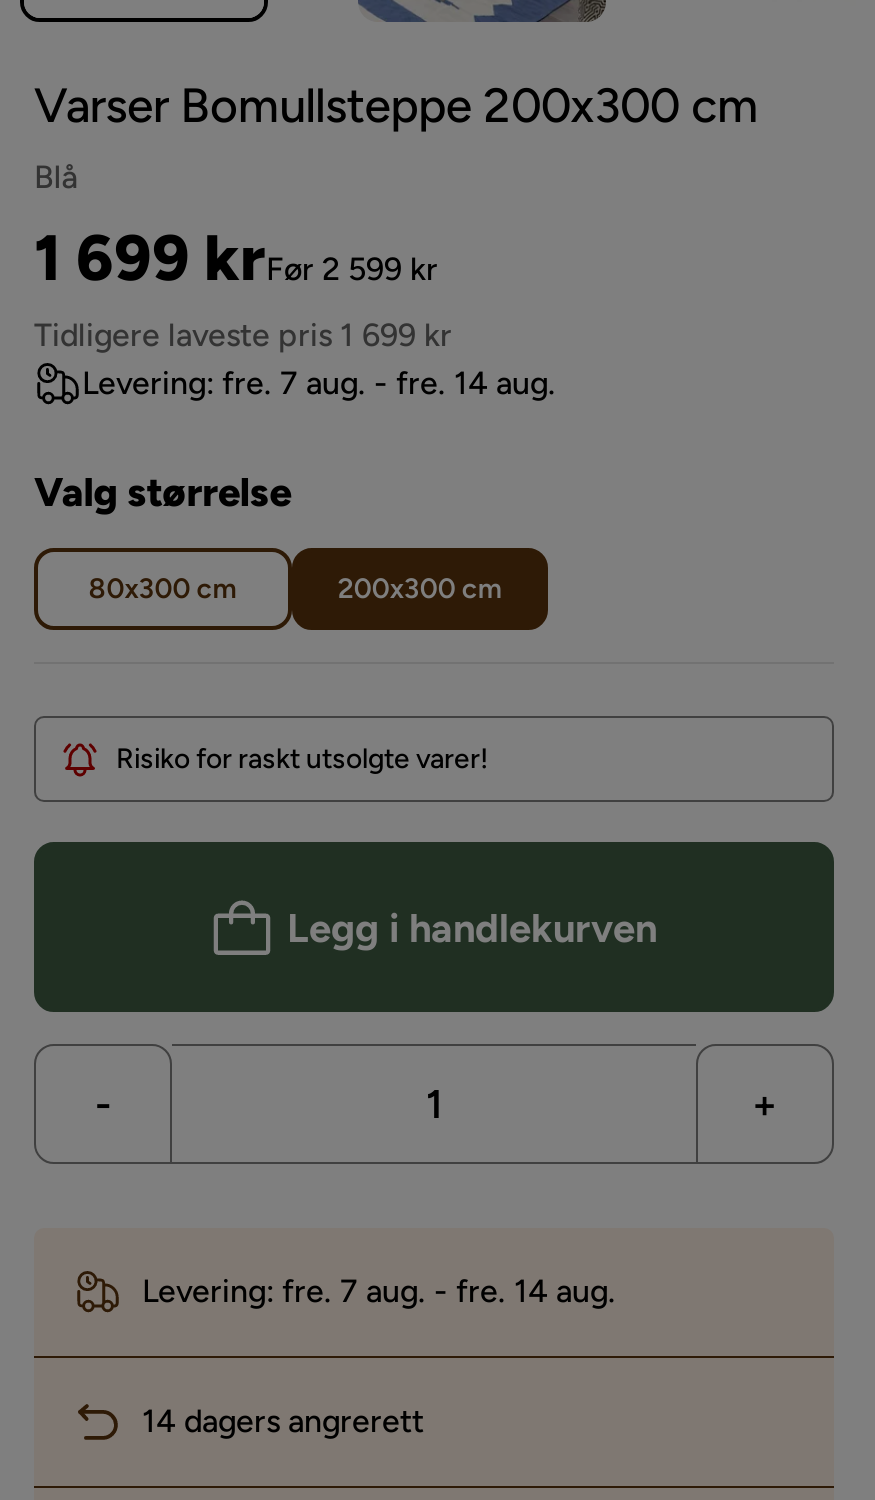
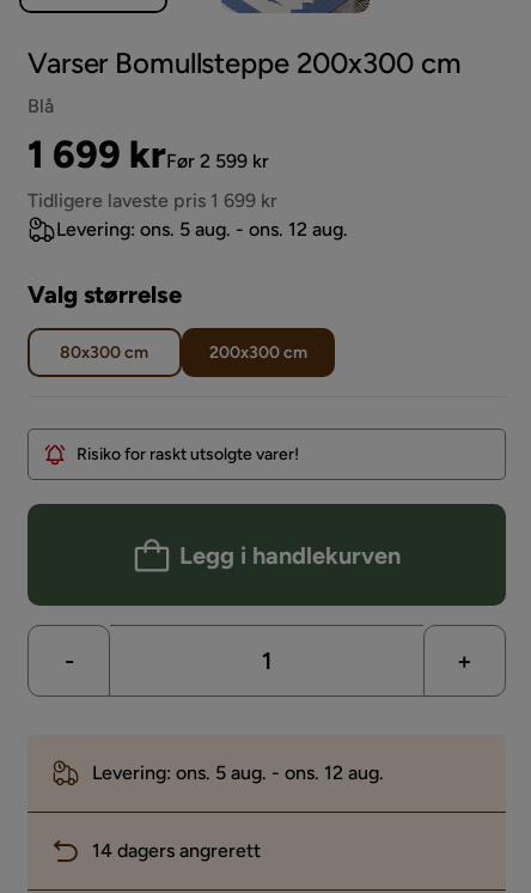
- Levering: fre. 7 aug. - fre. 14 aug.
+ Levering: ons. 5 aug. - ons. 12 aug.

- Levering: fre. 7 aug. - fre. 14 aug.
+ Levering: ons. 5 aug. - ons. 12 aug.
